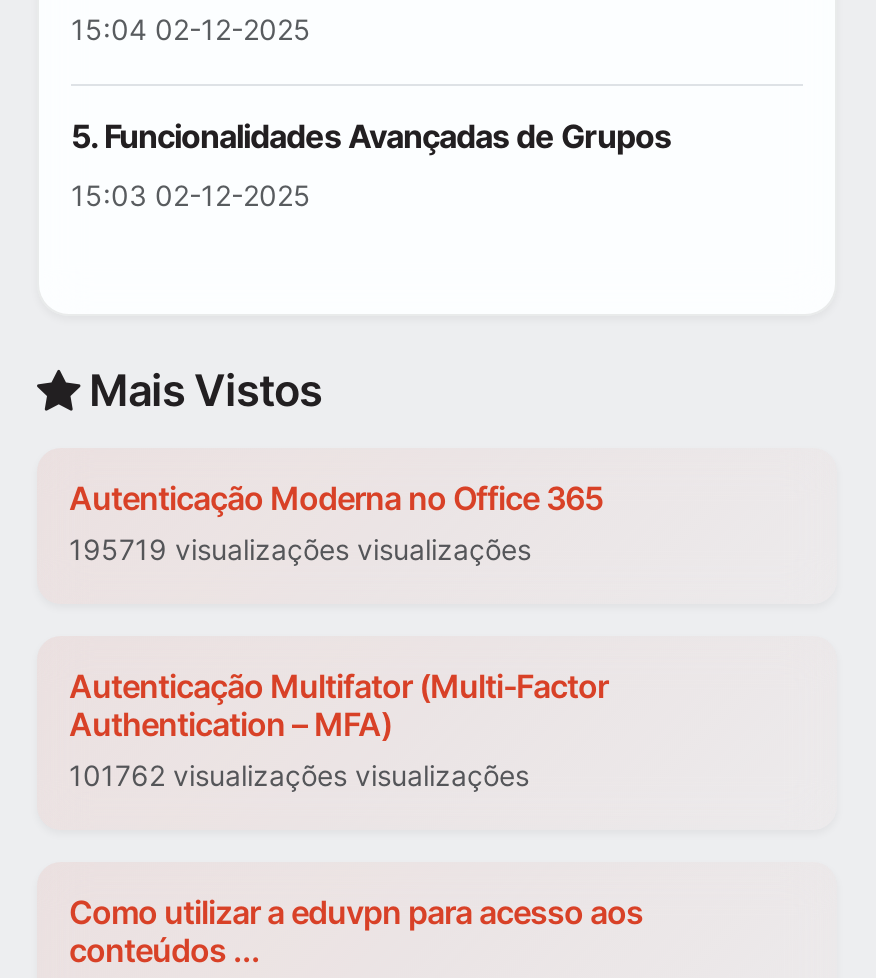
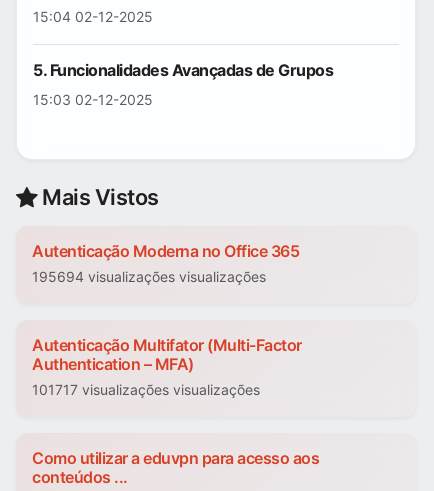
- 195719 visualizações visualizações
+ 195694 visualizações visualizações

- 101762 visualizações visualizações
+ 101717 visualizações visualizações
